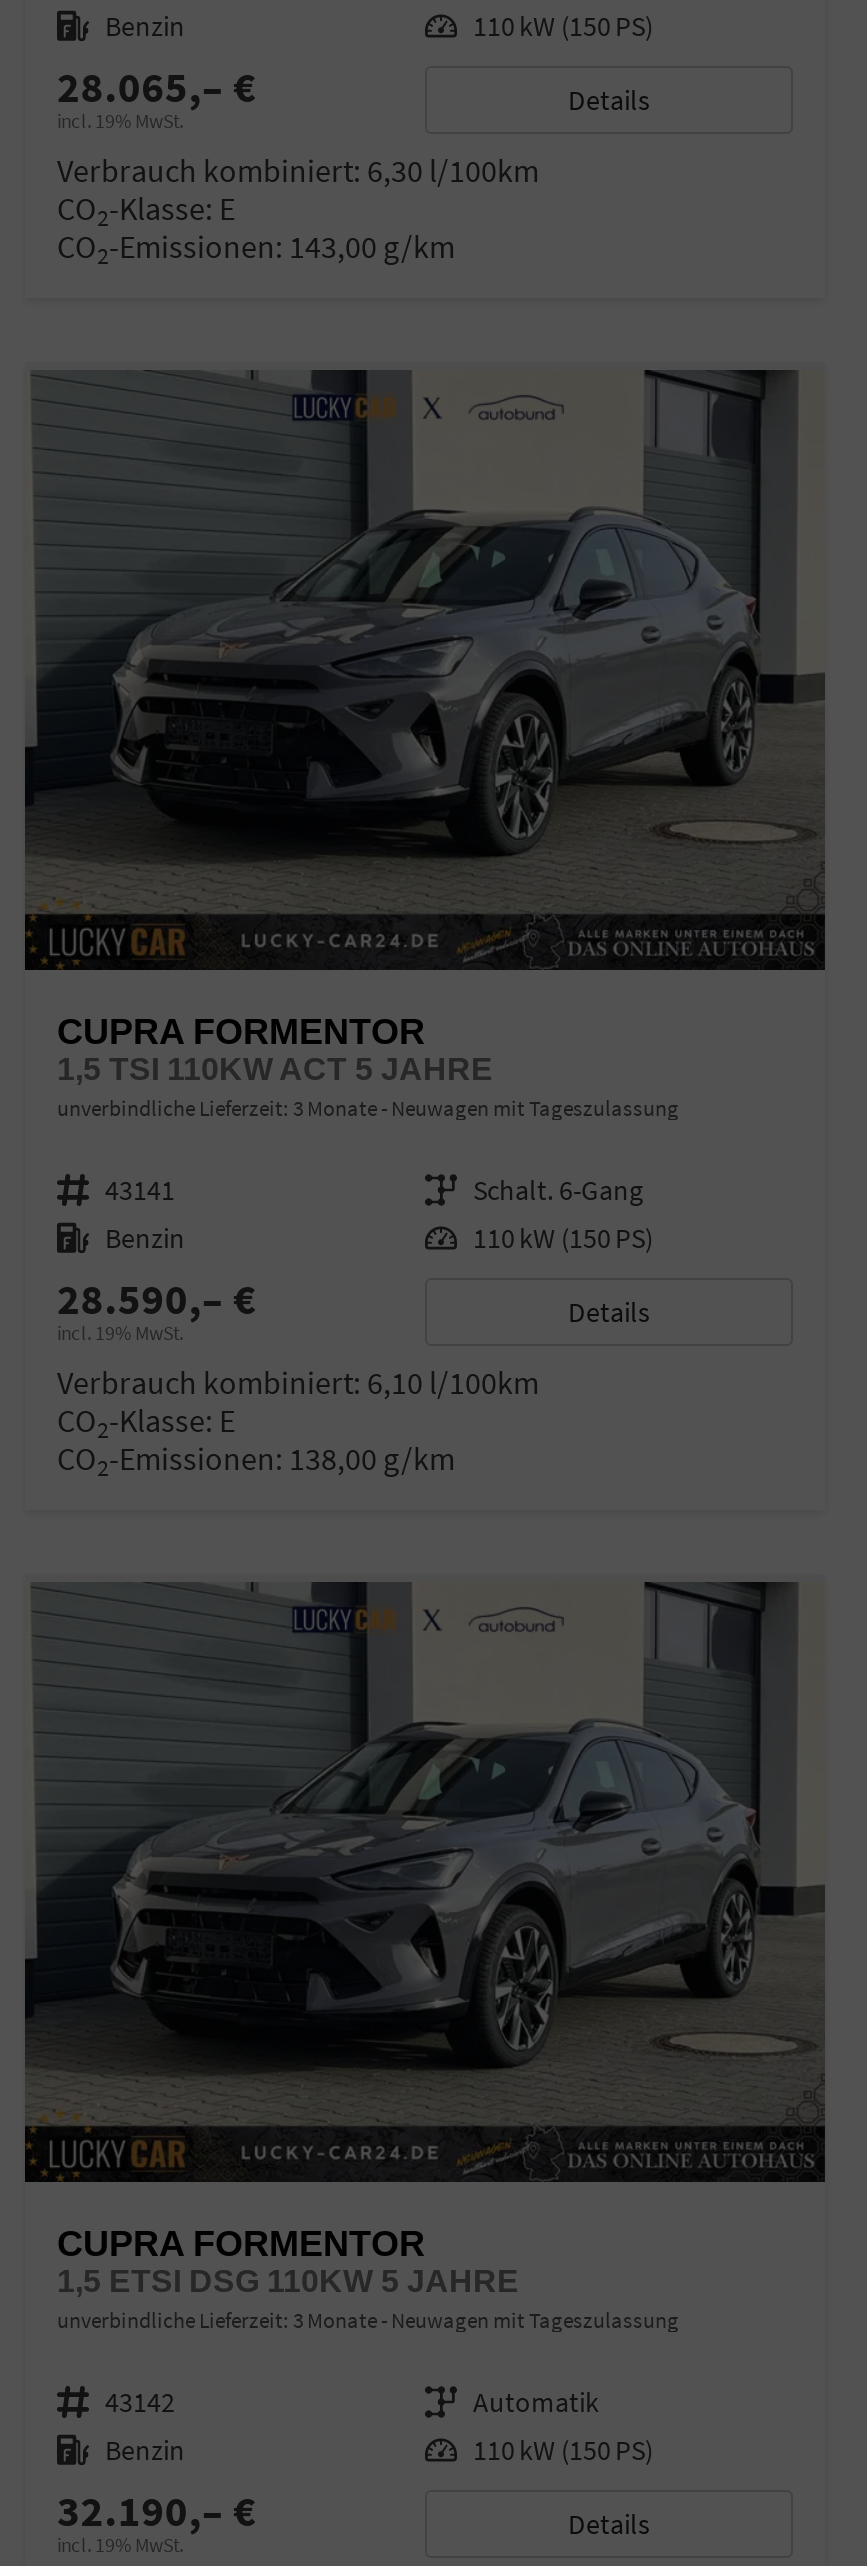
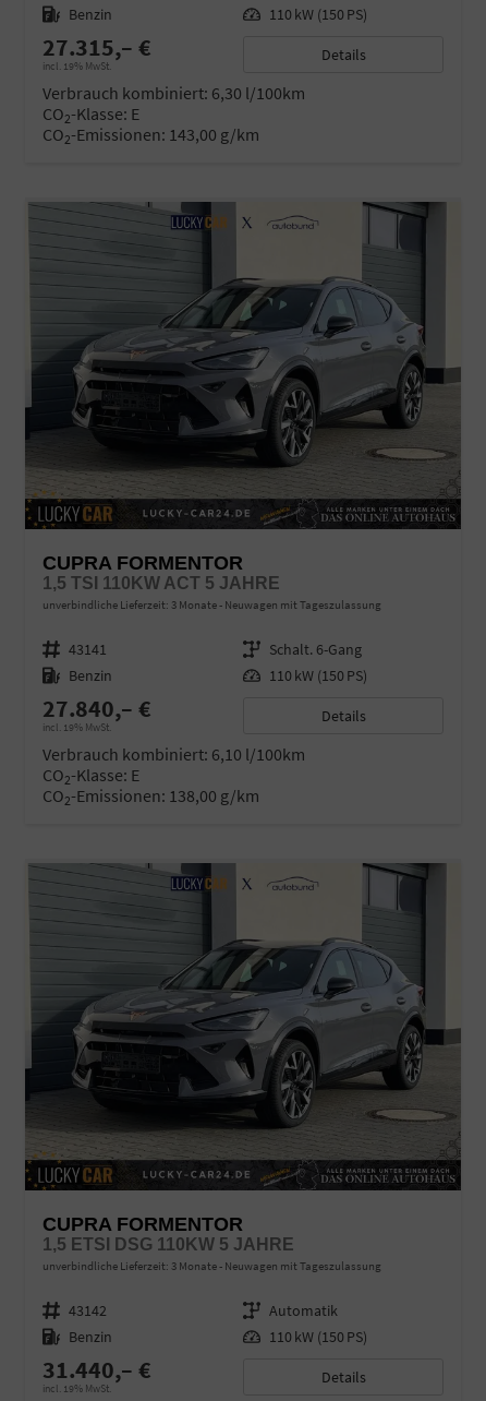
- 28.065,– €
+ 27.315,– €

- 28.590,– €
+ 27.840,– €

- 32.190,– €
+ 31.440,– €
